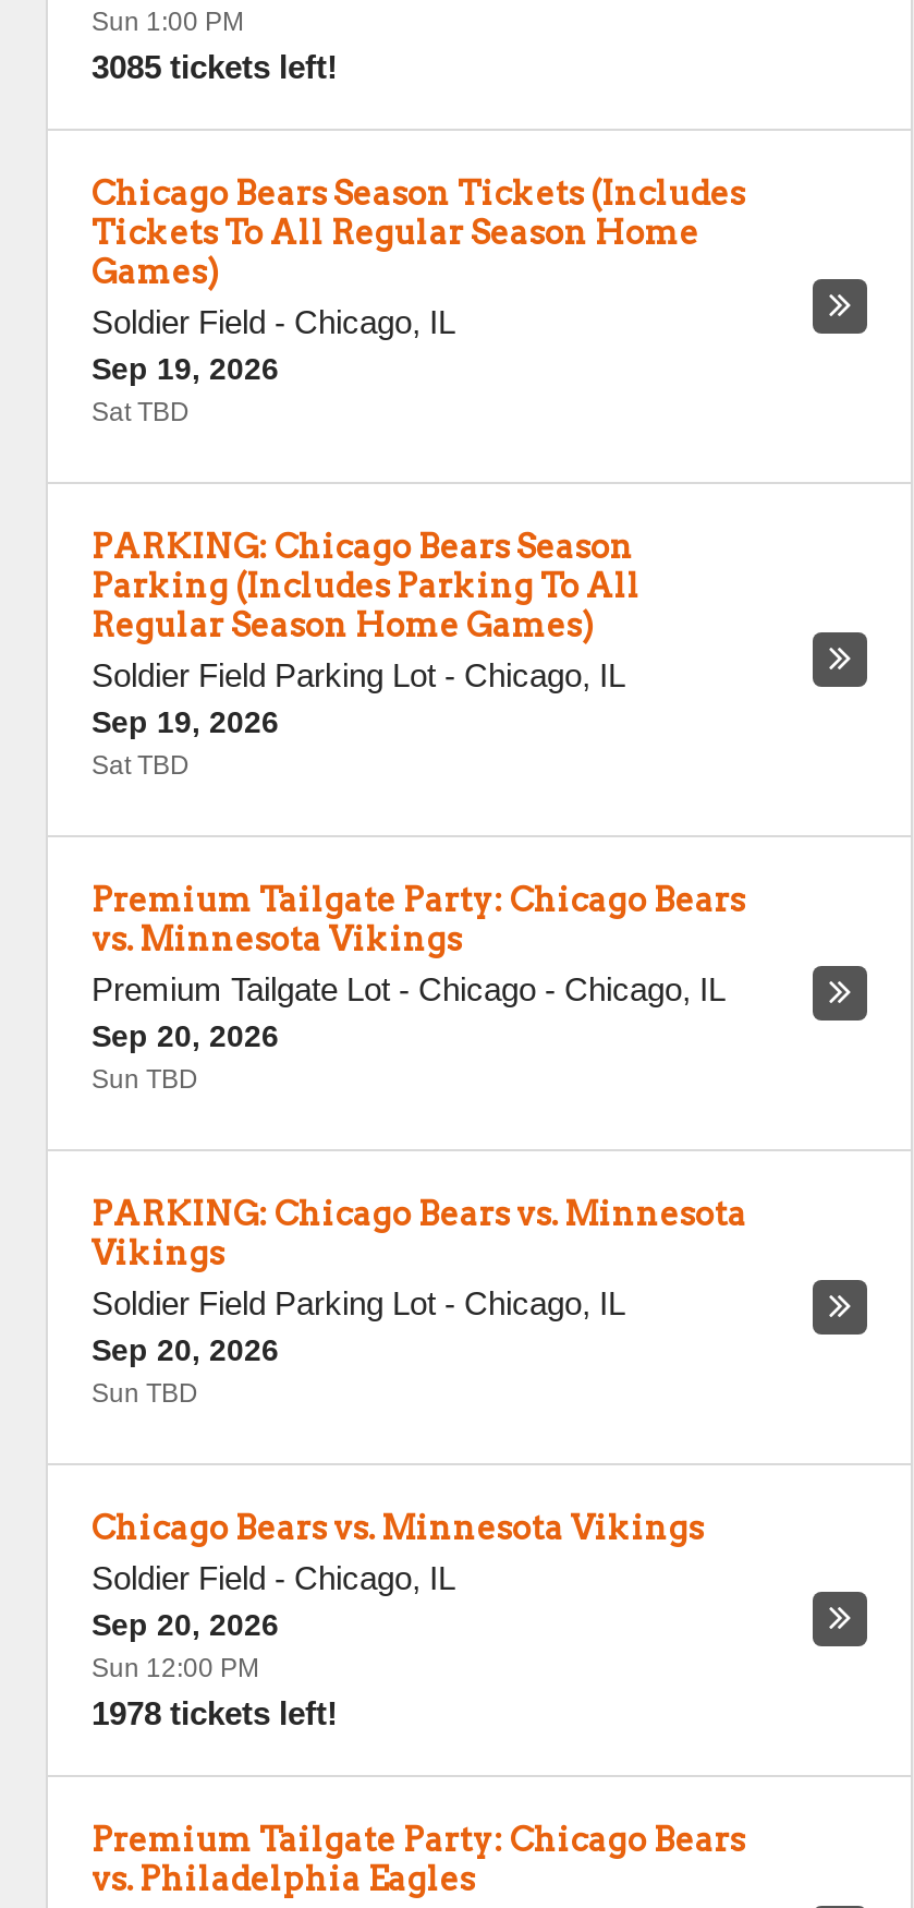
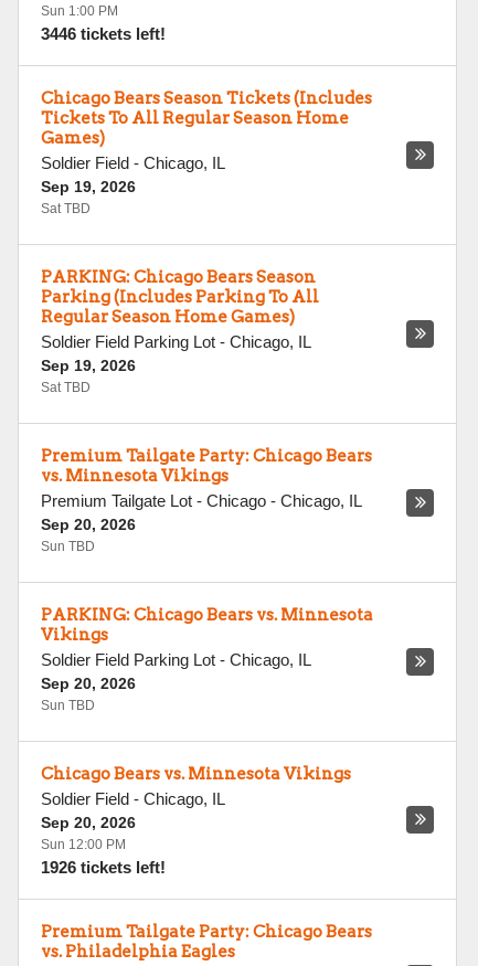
- 3085 tickets left!
+ 3446 tickets left!

- 1978 tickets left!
+ 1926 tickets left!
